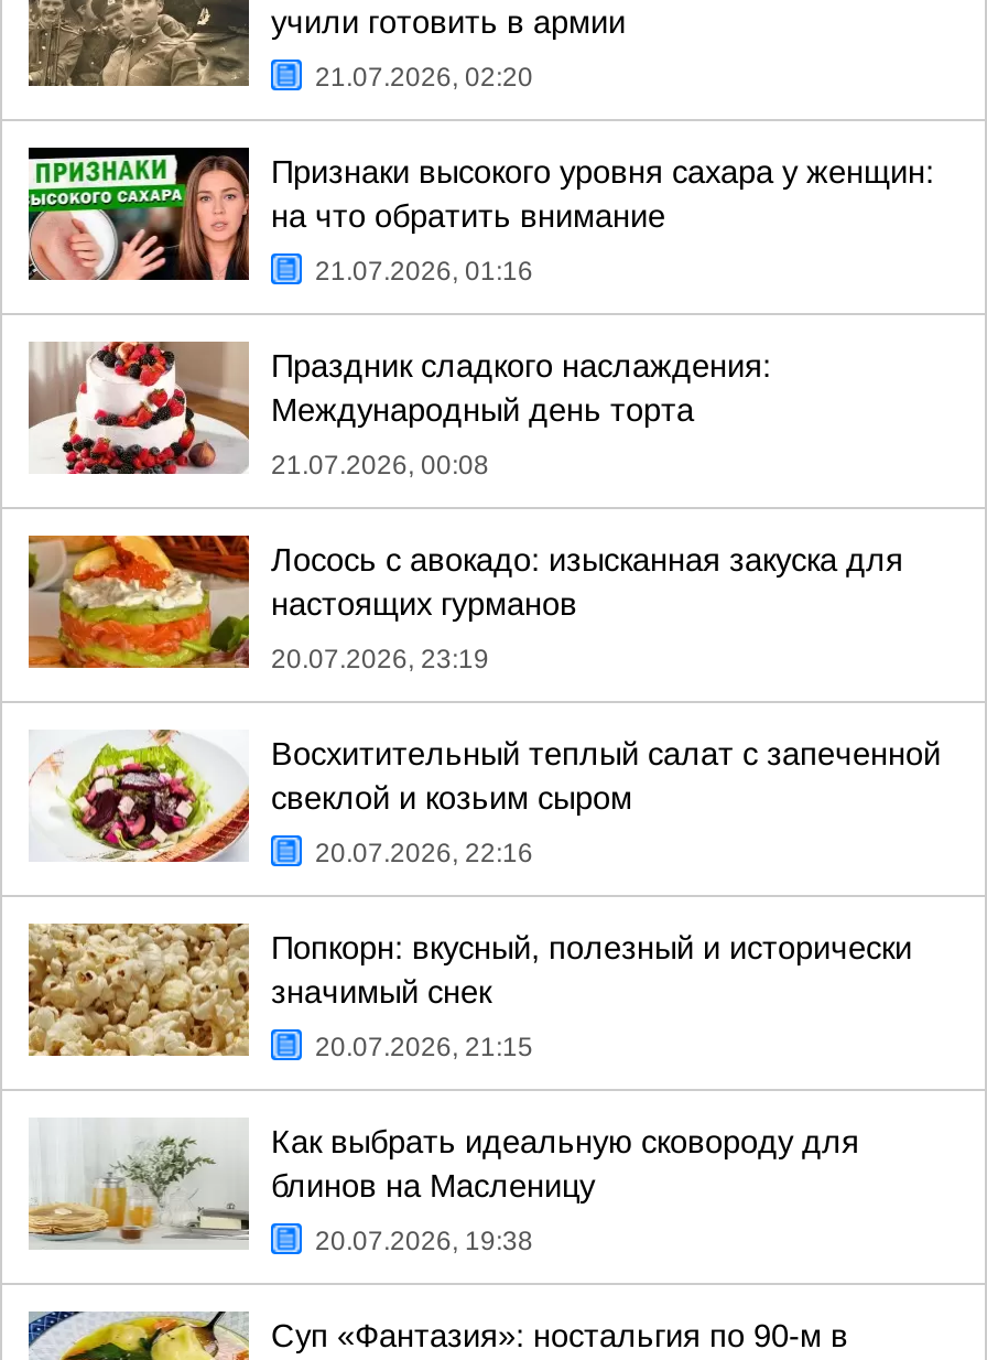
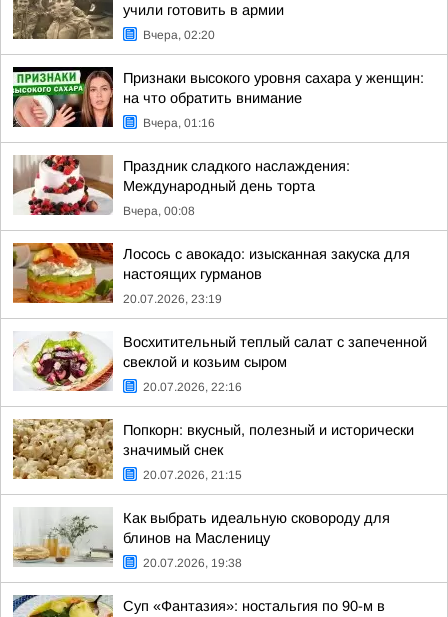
- 21.07.2026, 02:20
+ Вчера, 02:20

- 21.07.2026, 01:16
+ Вчера, 01:16

- 21.07.2026, 00:08
+ Вчера, 00:08
